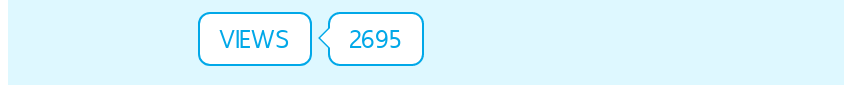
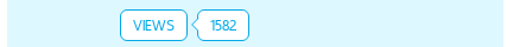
- VIEWS 2695
+ VIEWS 1582
